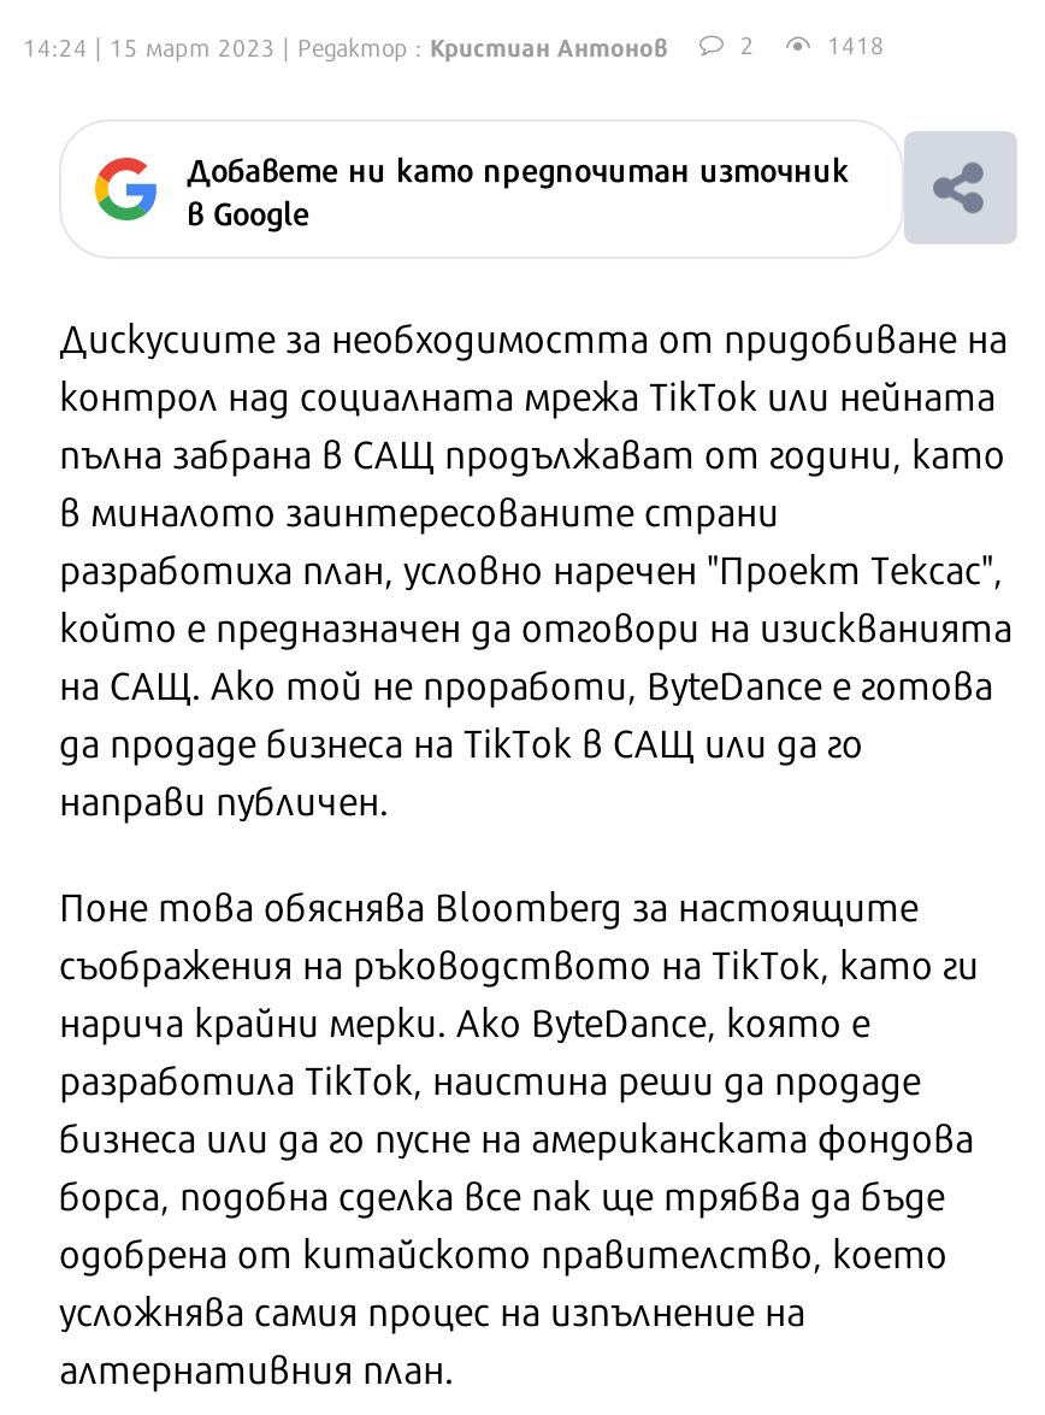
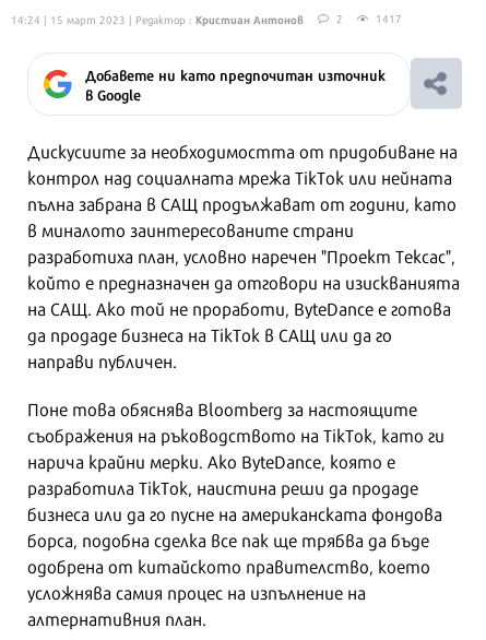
- 1418
+ 1417
